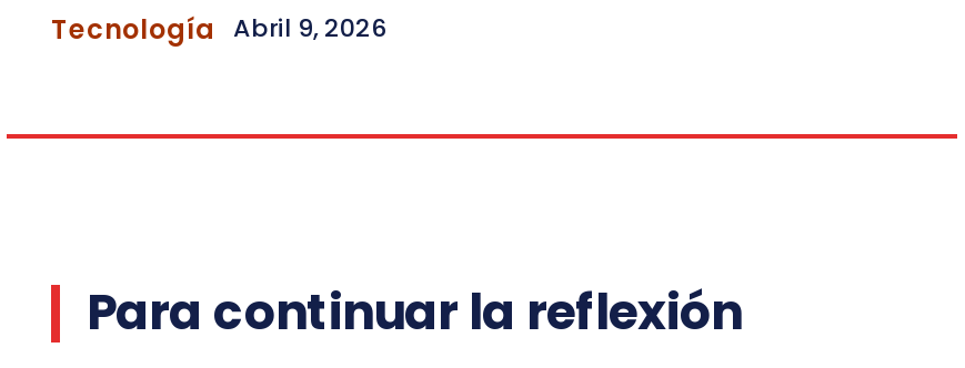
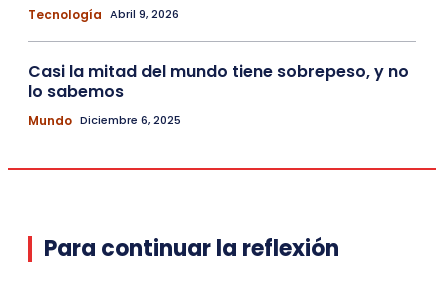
+ Casi la mitad del mundo tiene sobrepeso, y no
+ lo sabemos
+ Mundo Diciembre 6, 2025
